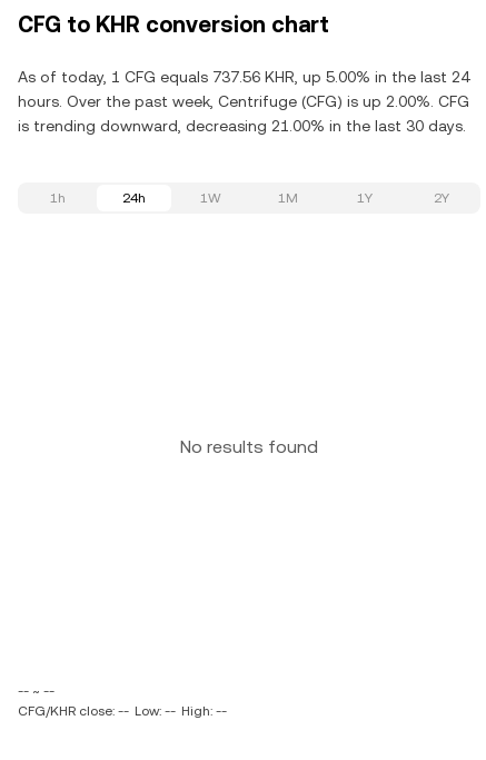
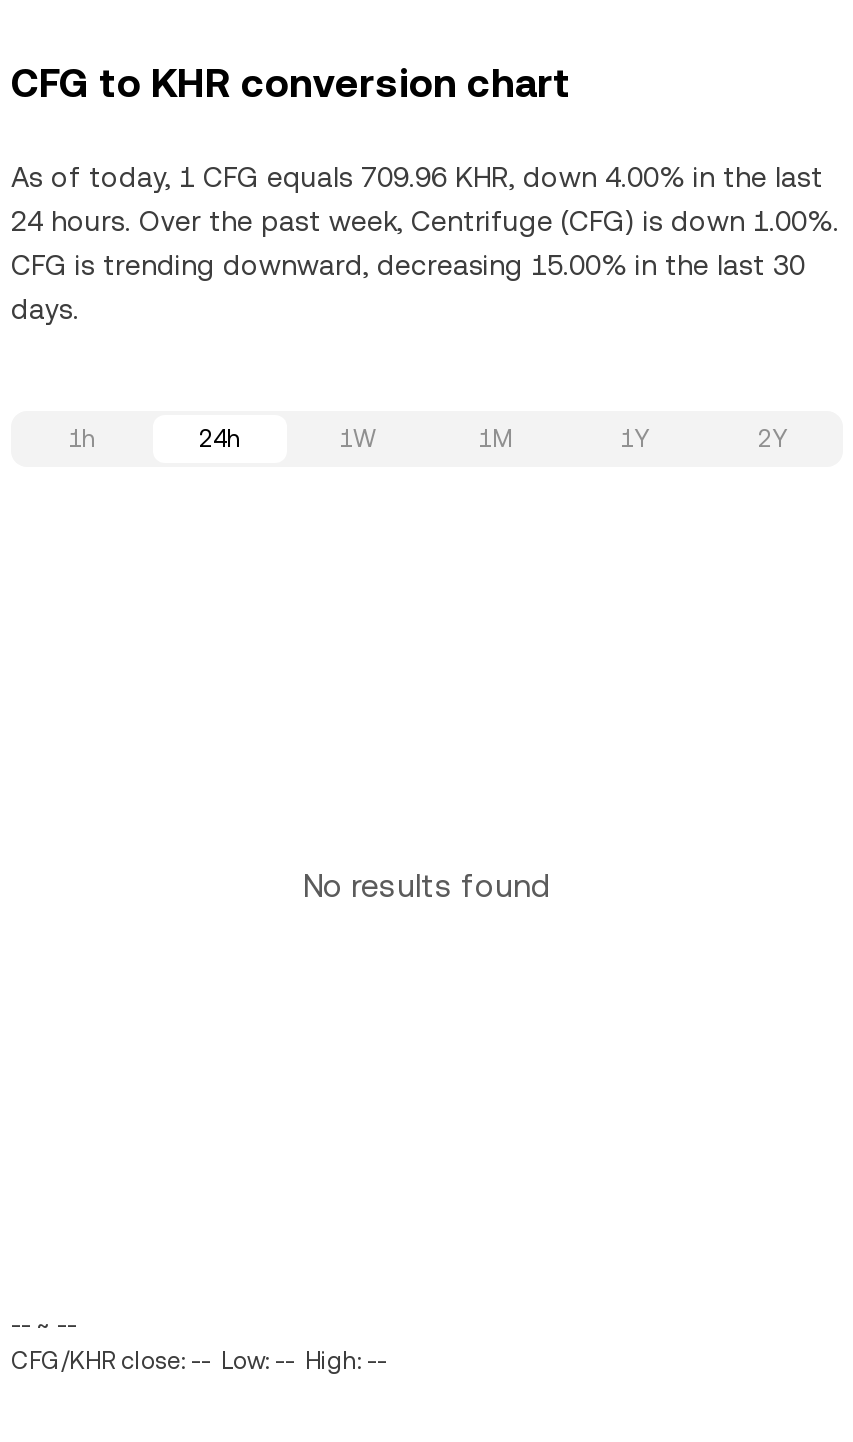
- As of today, 1 CFG equals 737.56 KHR, up 5.00% in the last 24
- hours. Over the past week, Centrifuge (CFG) is up 2.00%. CFG
- is trending downward, decreasing 21.00% in the last 30 days.
+ As of today, 1 CFG equals 709.96 KHR, down 4.00% in the last
+ 24 hours. Over the past week, Centrifuge (CFG) is down 1.00%.
+ CFG is trending downward, decreasing 15.00% in the last 30
+ days.
